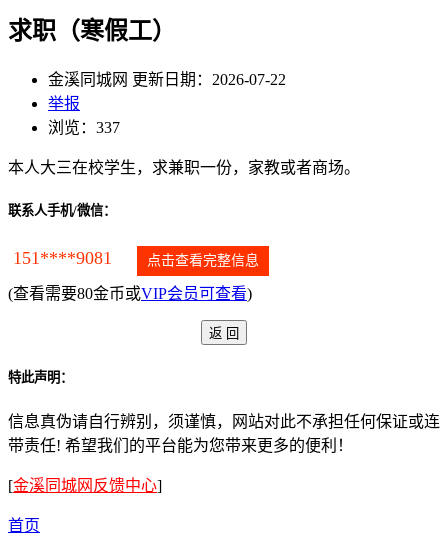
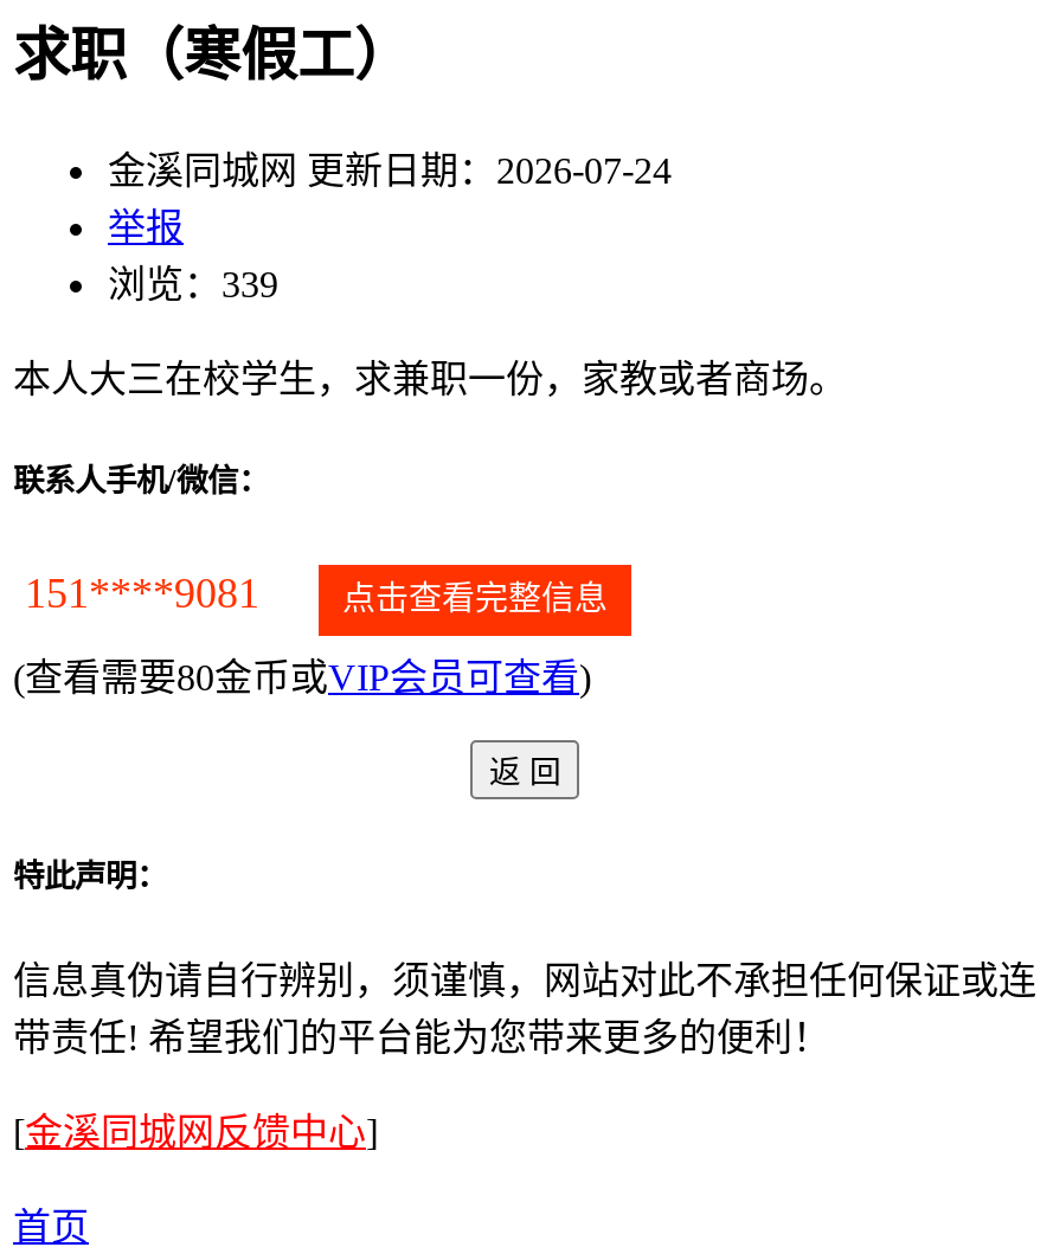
- 金溪同城网 更新日期：2026-07-22
+ 金溪同城网 更新日期：2026-07-24

- 浏览：337
+ 浏览：339
